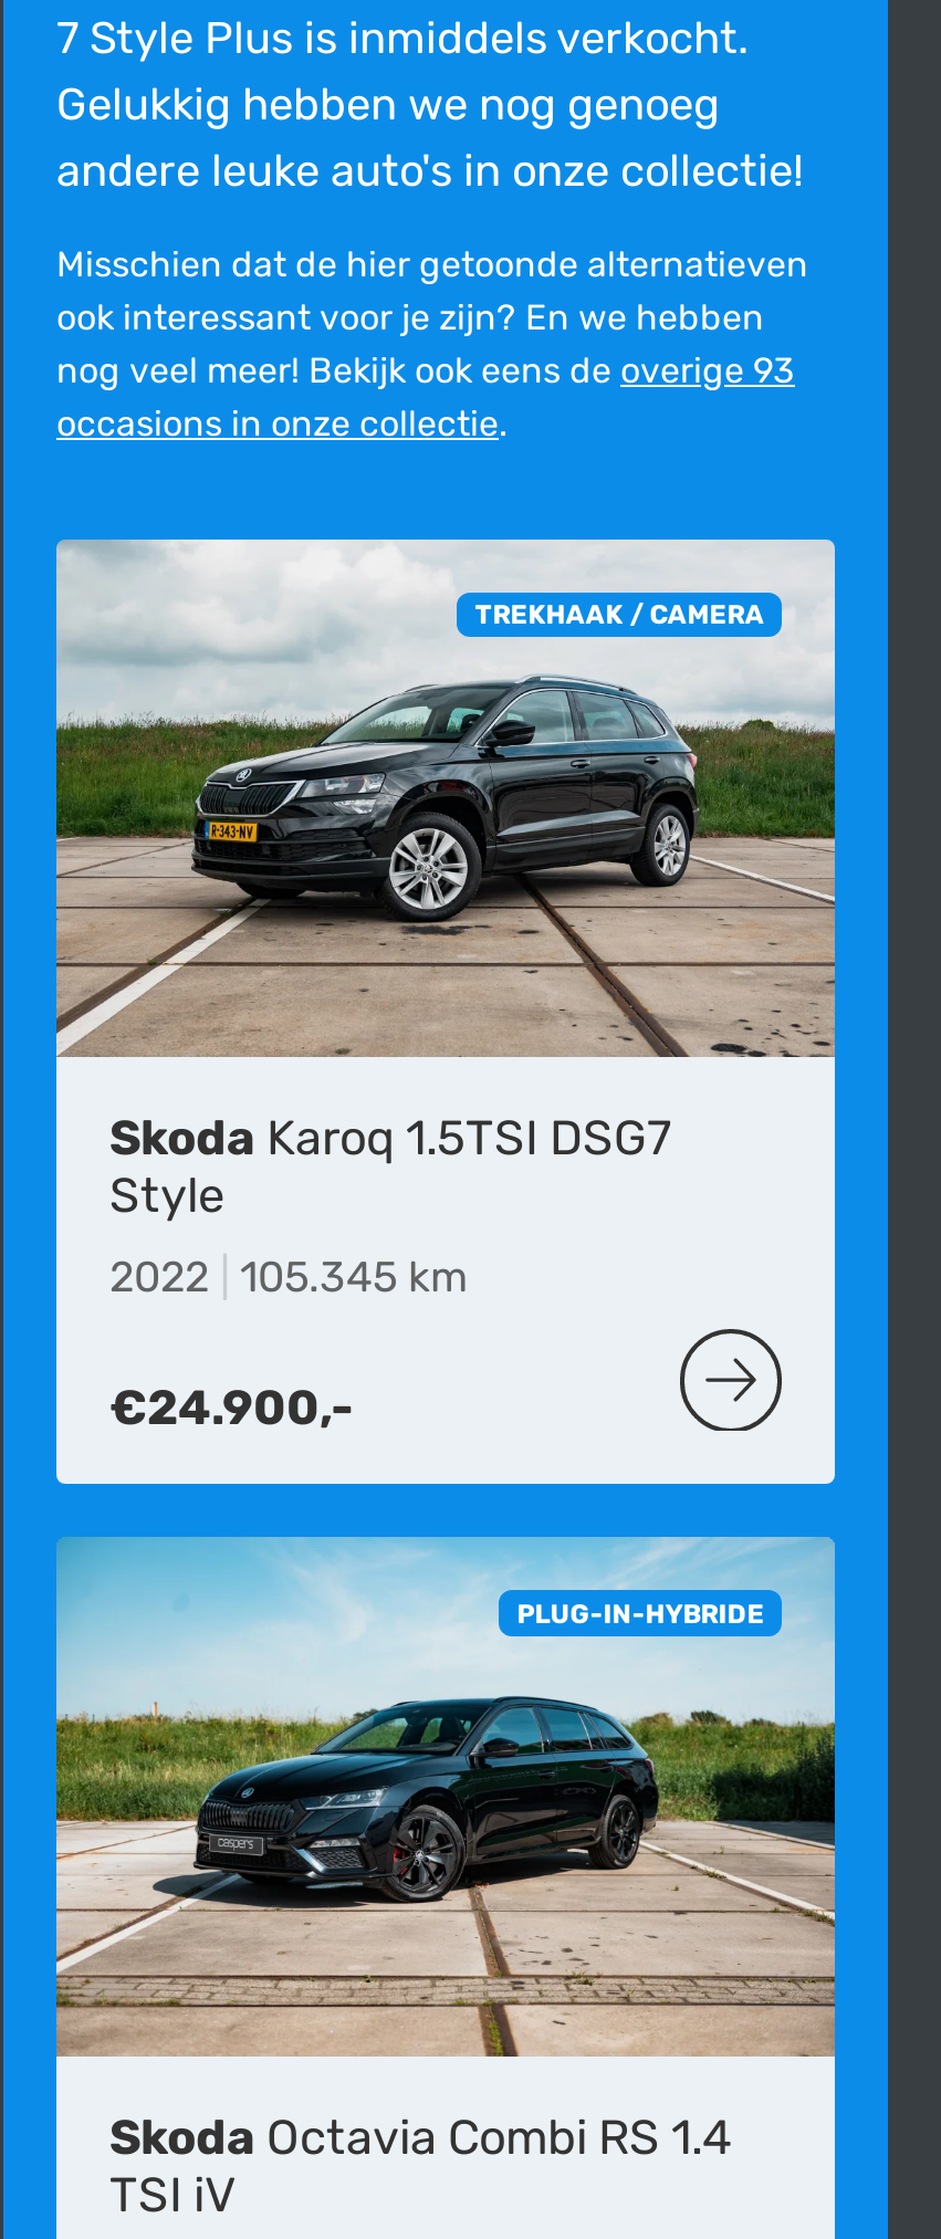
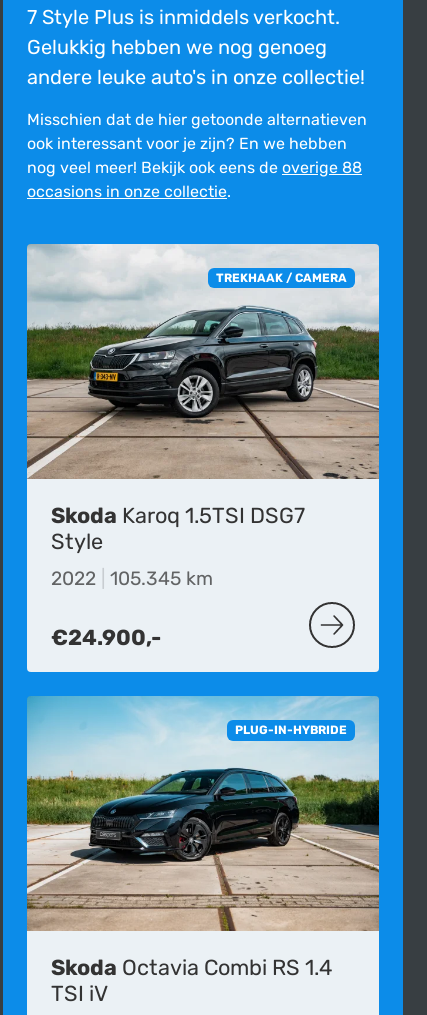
- nog veel meer! Bekijk ook eens de overige 93
+ nog veel meer! Bekijk ook eens de overige 88
